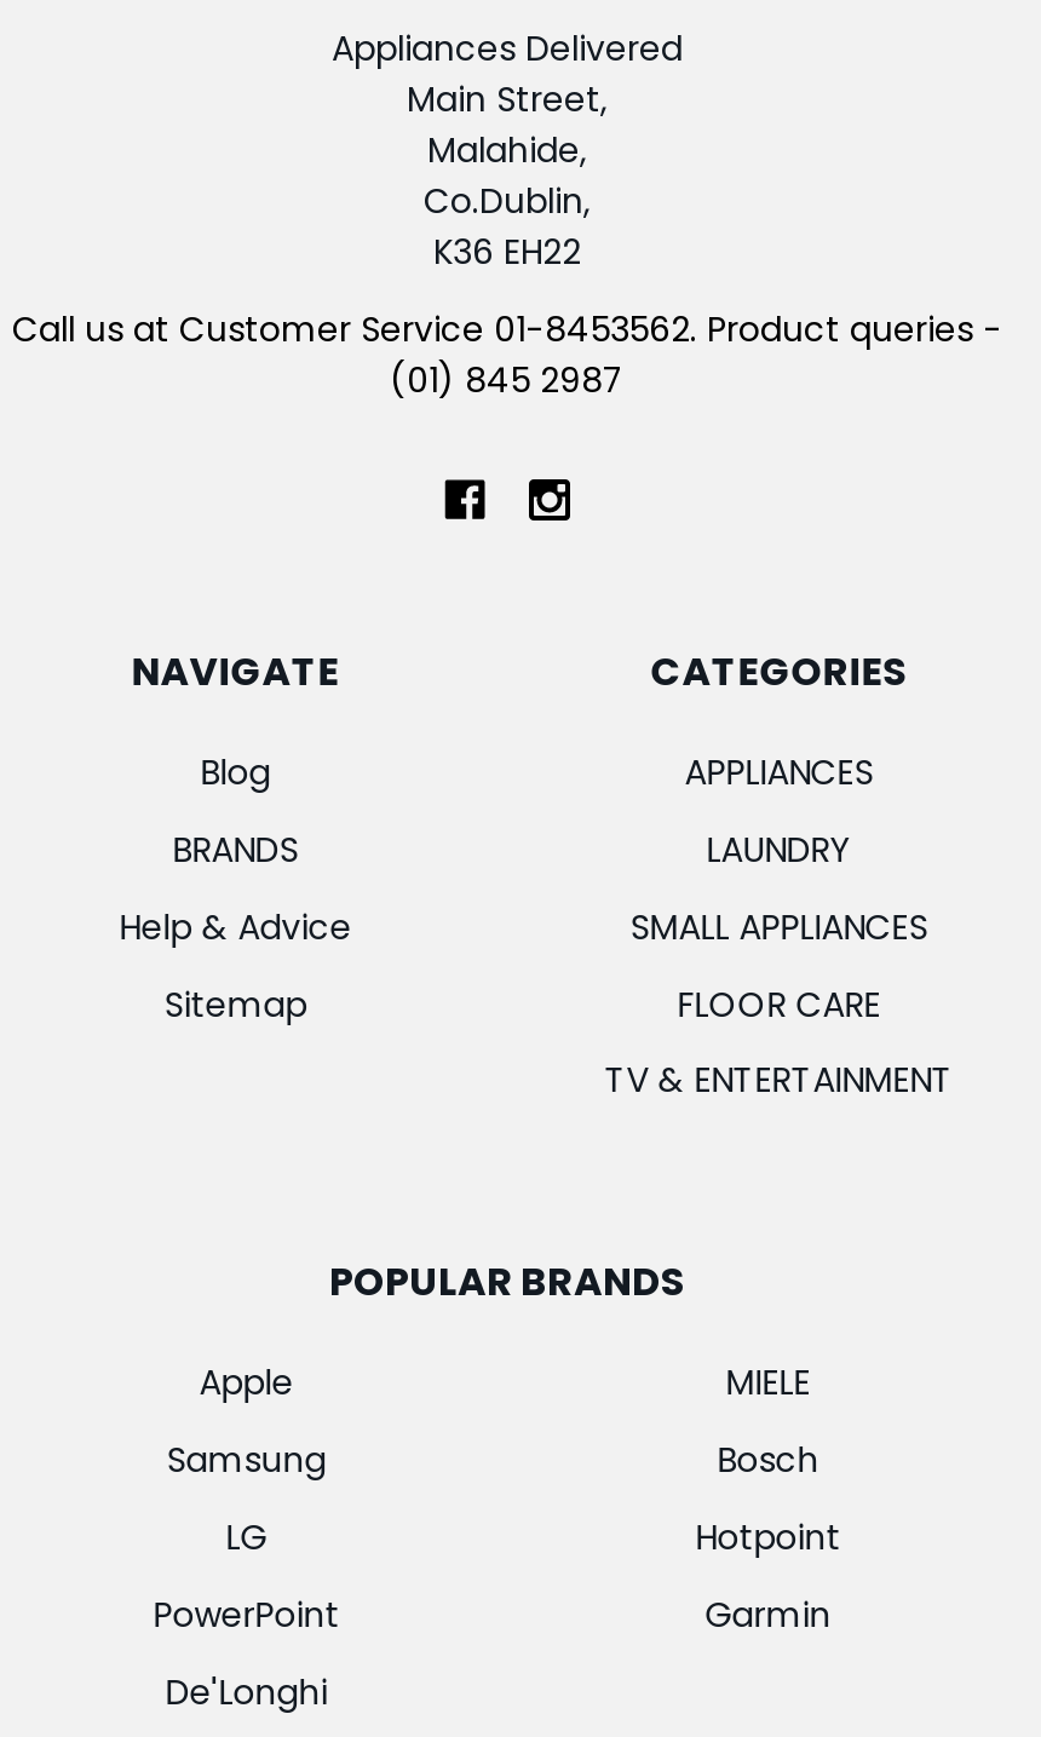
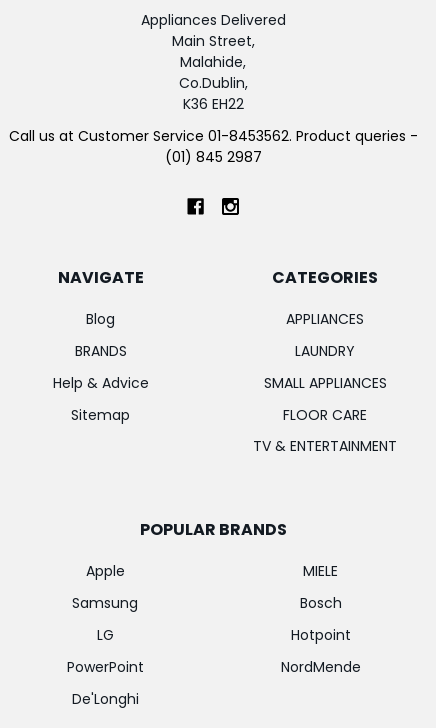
- Garmin
+ NordMende
